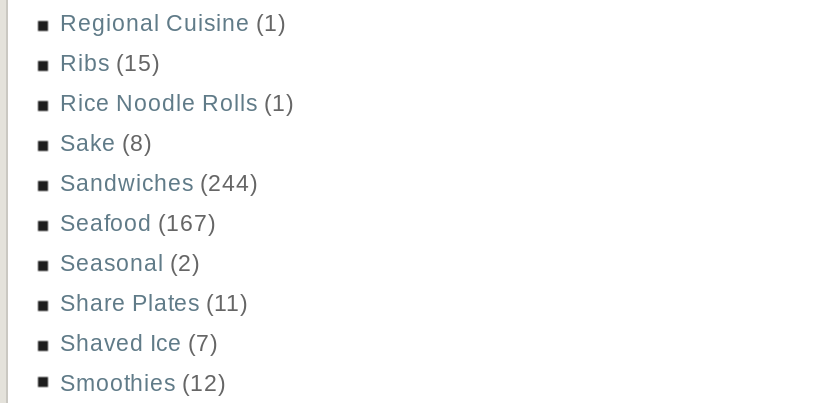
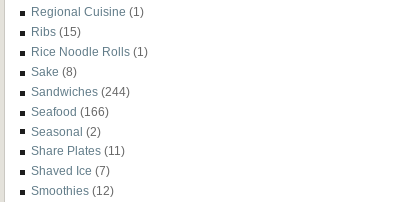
- Seafood (167)
+ Seafood (166)
